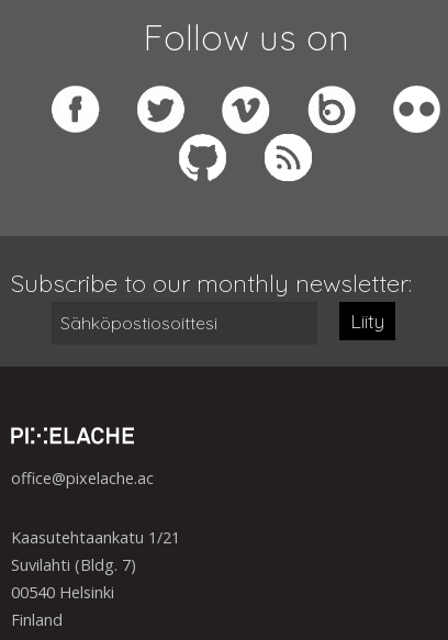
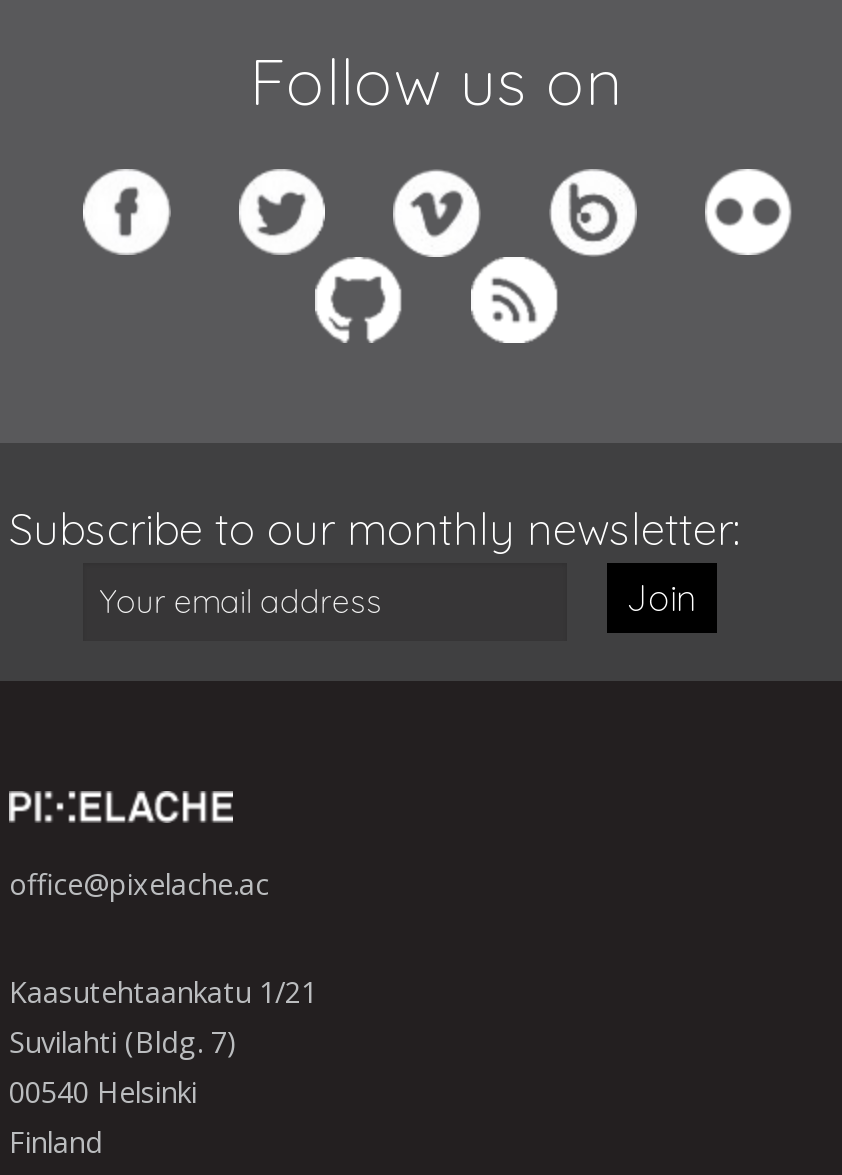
- Liity
+ Join
